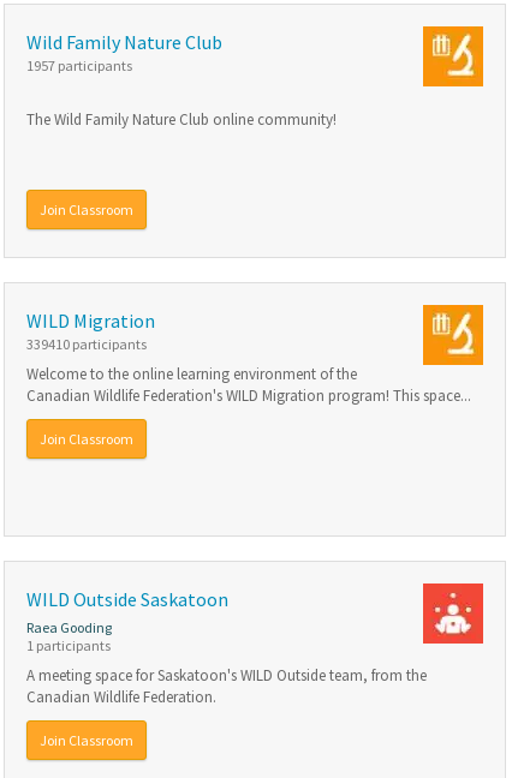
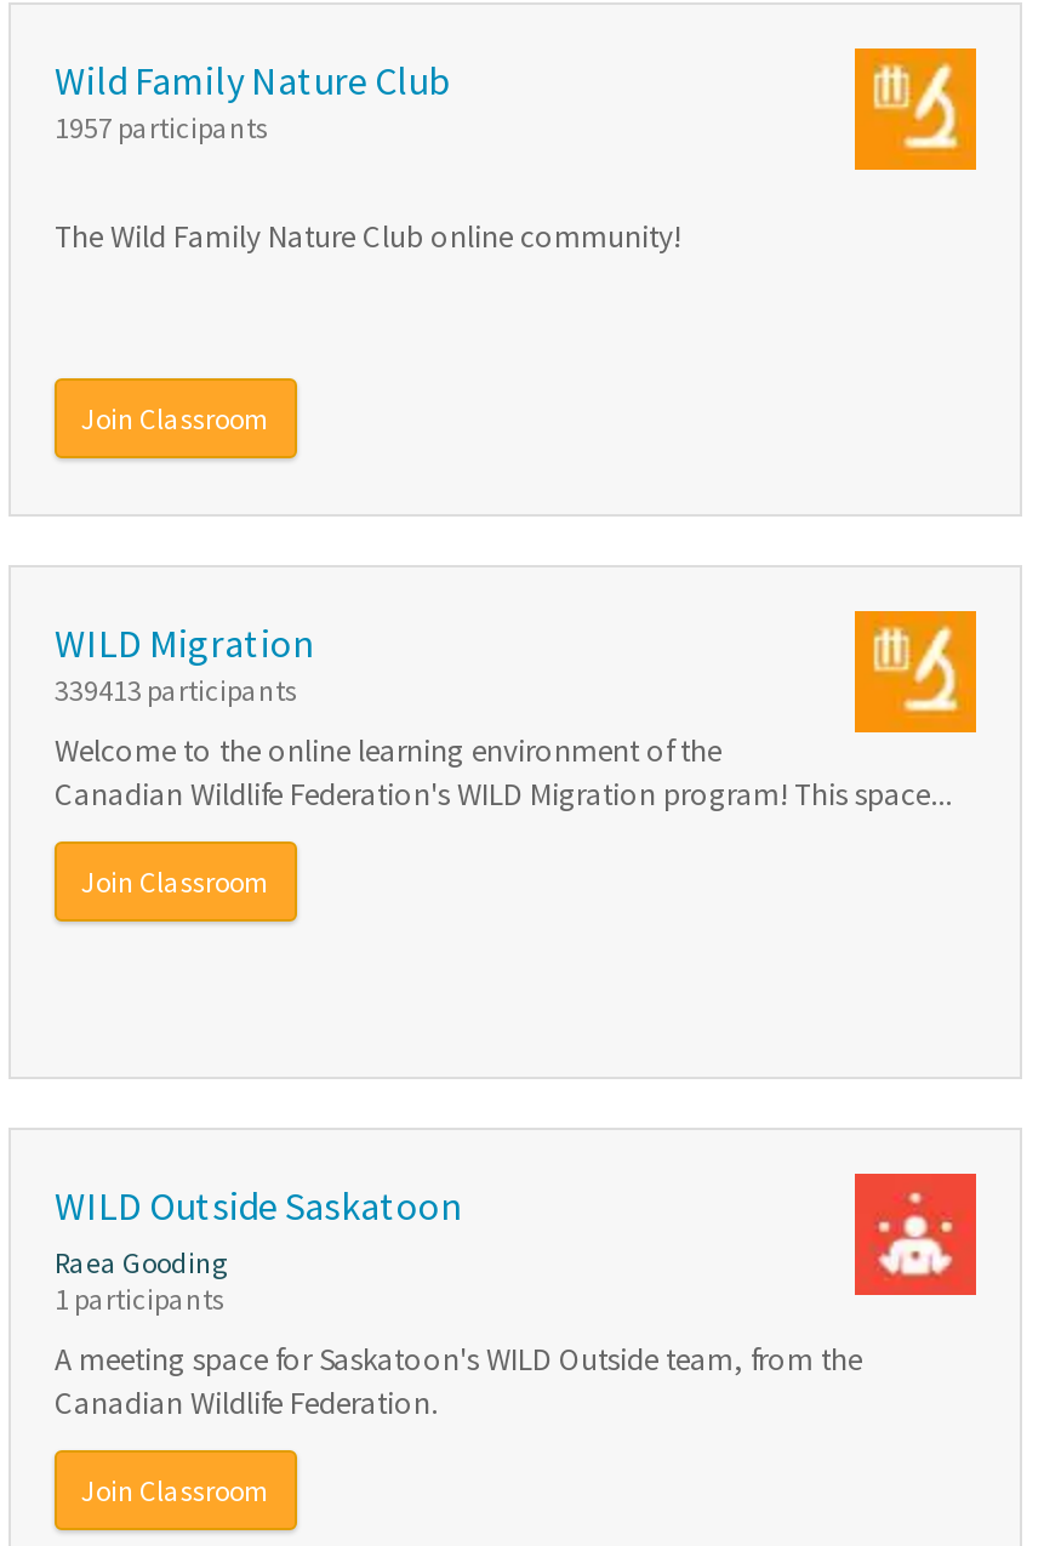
- 339410 participants
+ 339413 participants
